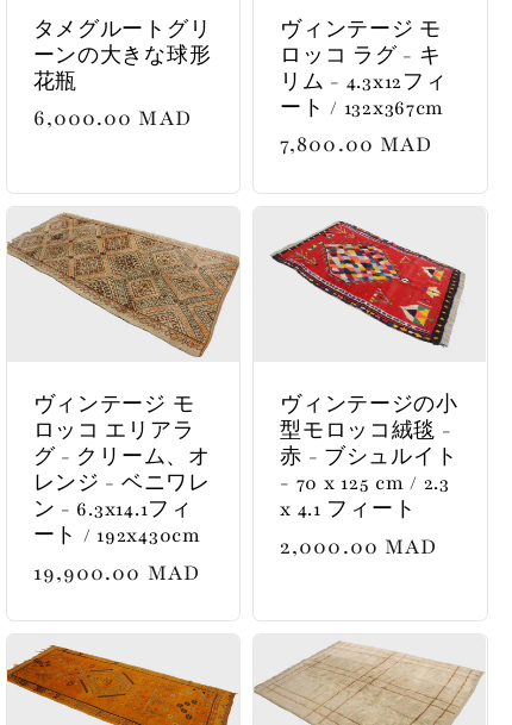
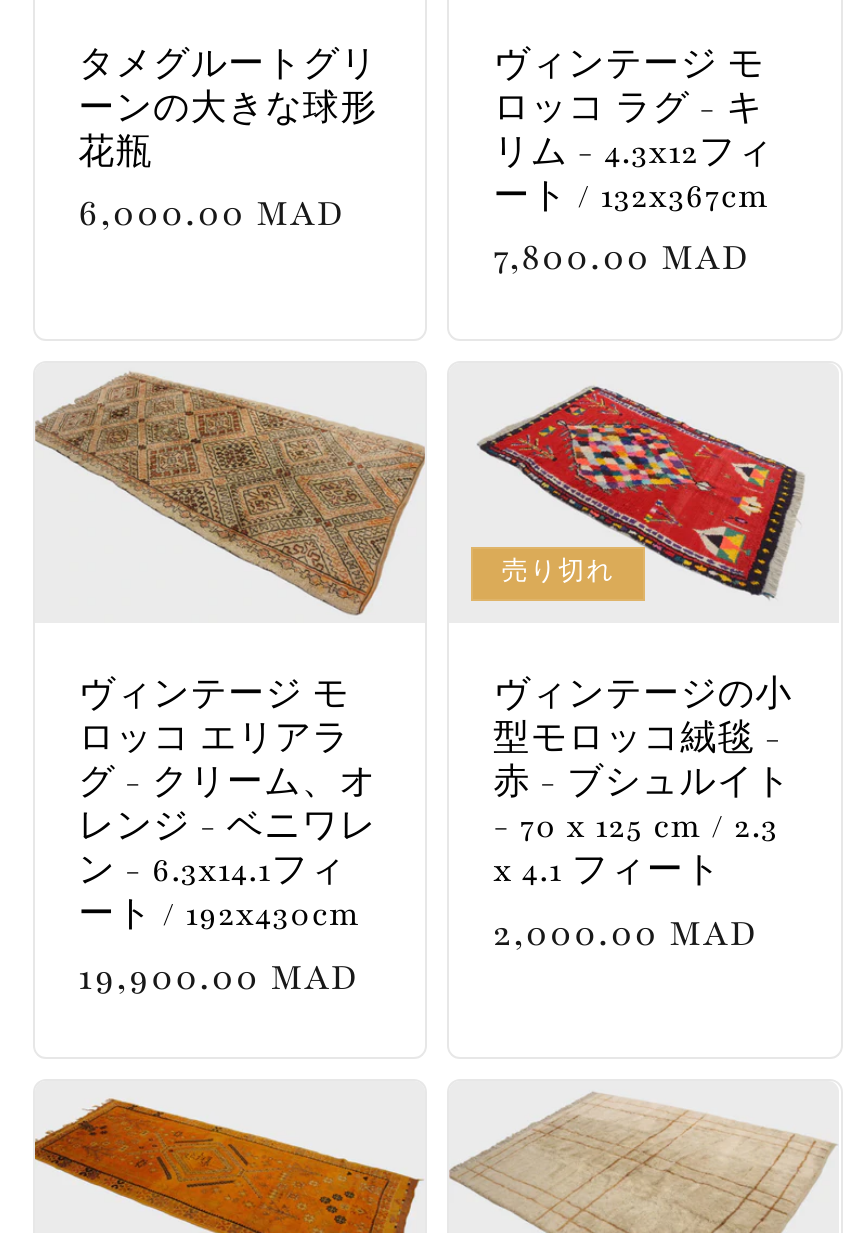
+ 売り切れ
